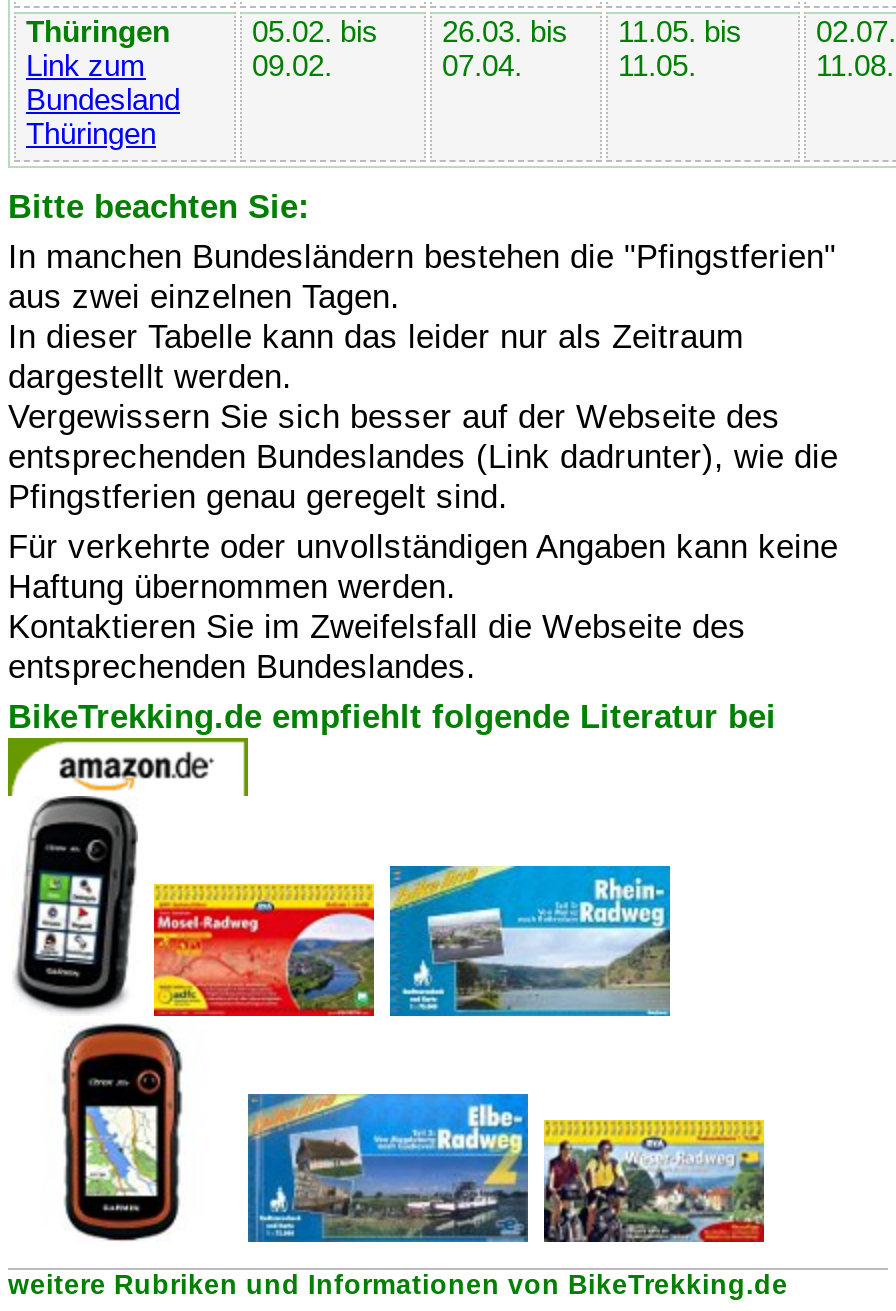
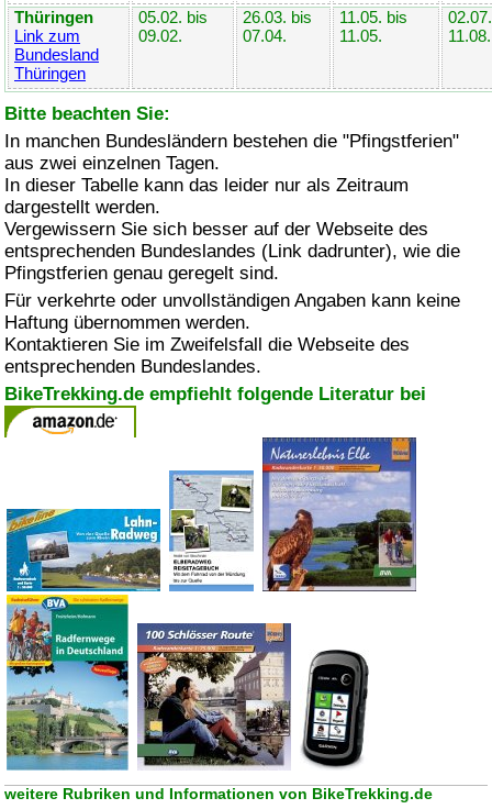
- [image]
+ [image]
